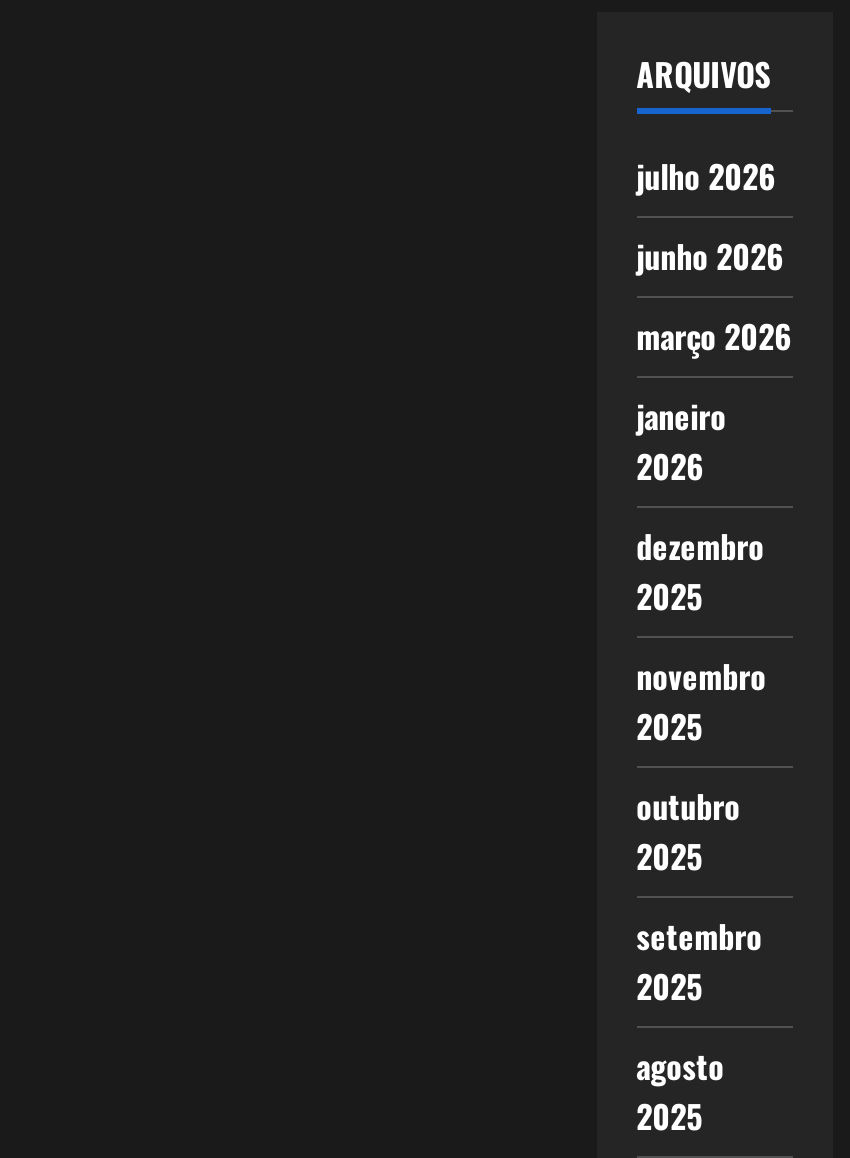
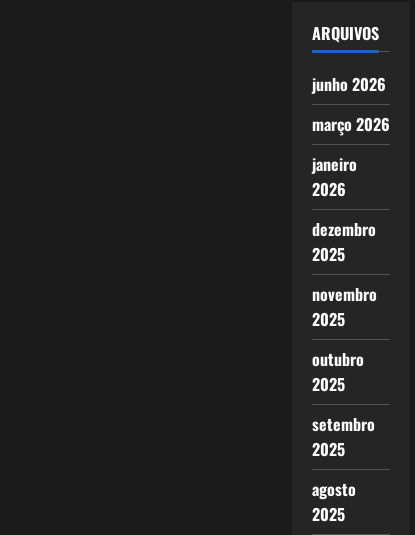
- julho 2026
